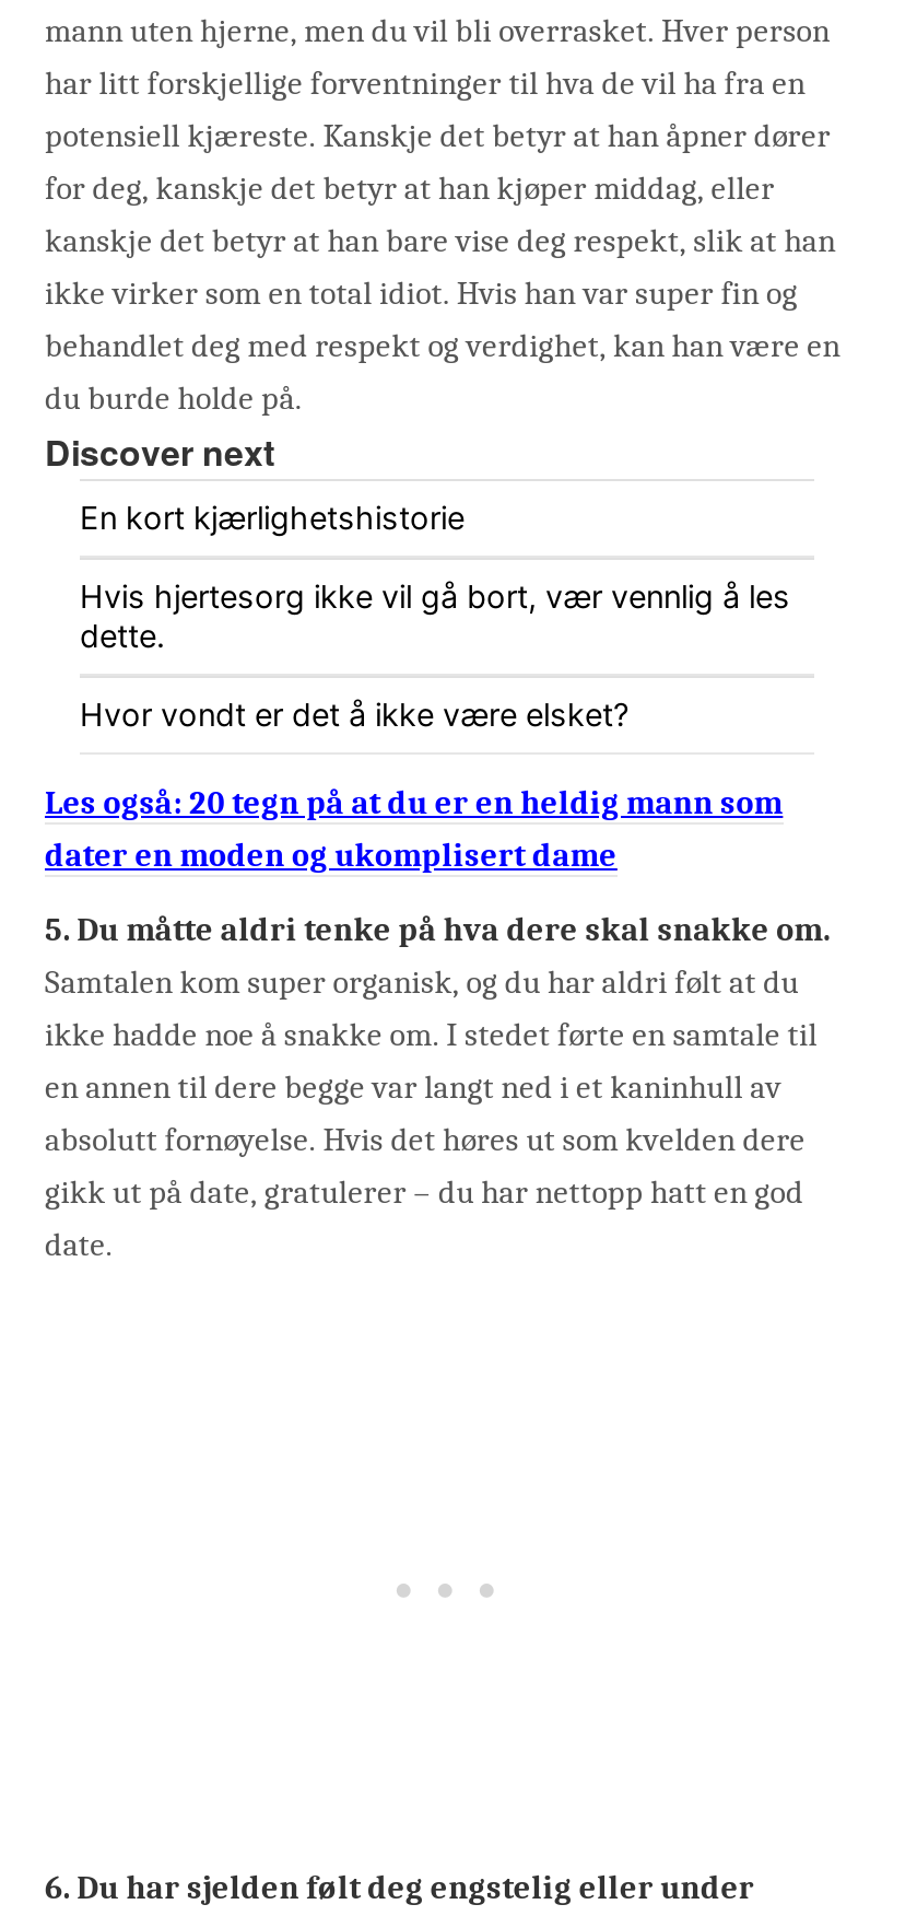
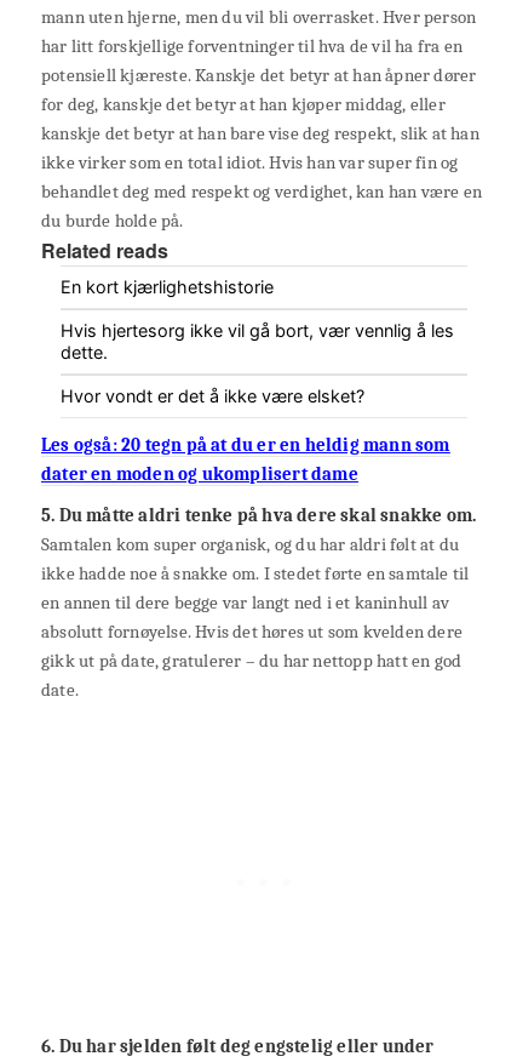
- Discover next
+ Related reads
